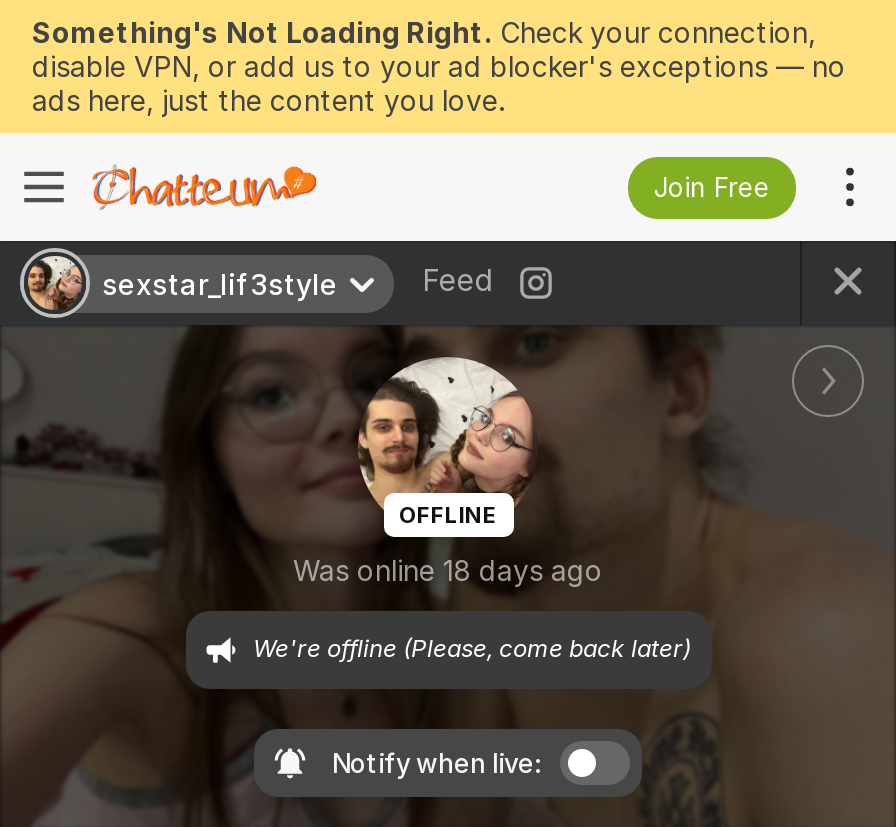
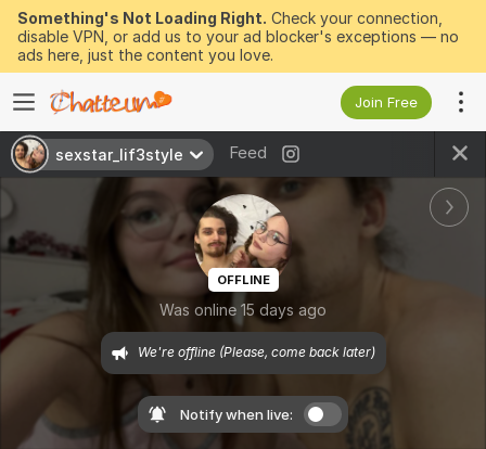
- Was online 18 days ago
+ Was online 15 days ago
